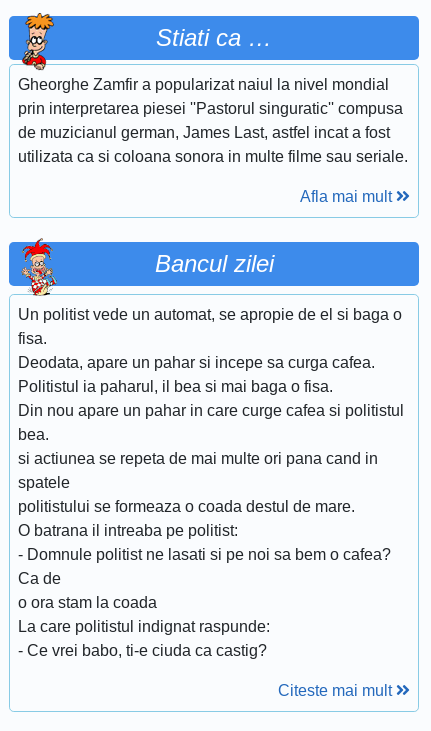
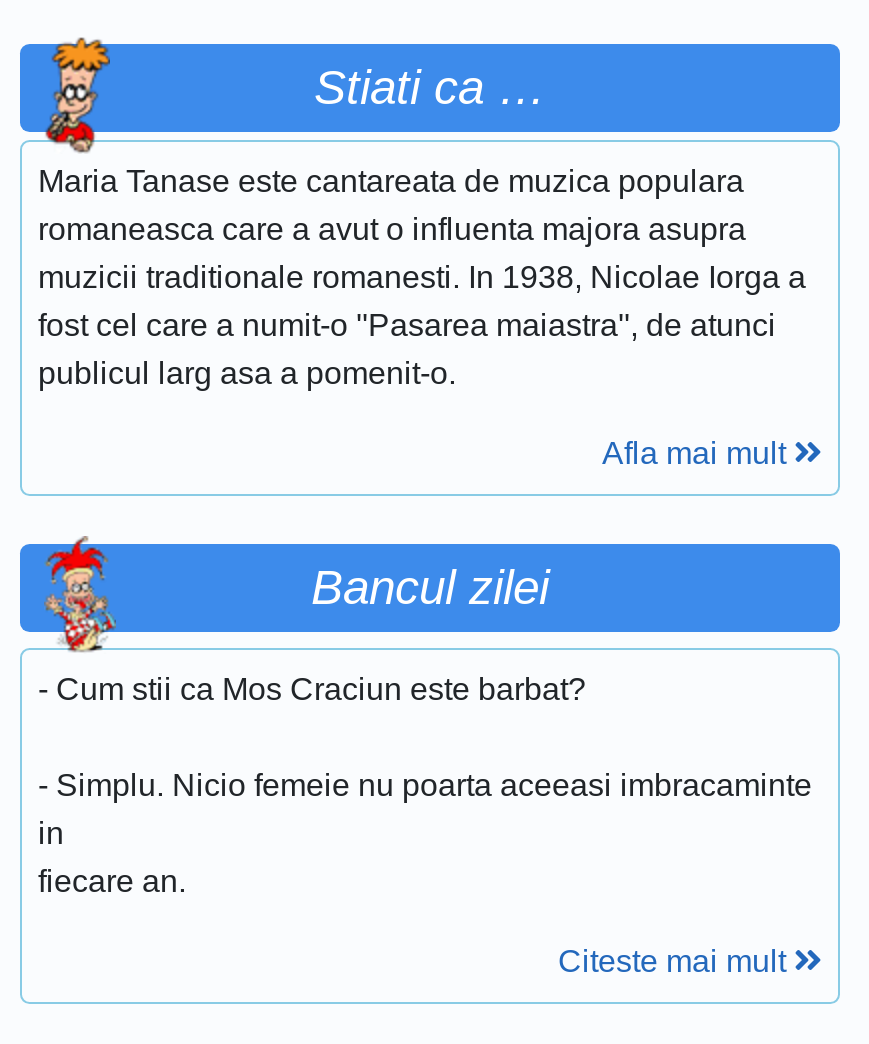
- Gheorghe Zamfir a popularizat naiul la nivel mondial
- prin interpretarea piesei ''Pastorul singuratic'' compusa
- de muzicianul german, James Last, astfel incat a fost
- utilizata ca si coloana sonora in multe filme sau seriale.
+ Maria Tanase este cantareata de muzica populara
+ romaneasca care a avut o influenta majora asupra
+ muzicii traditionale romanesti. In 1938, Nicolae Iorga a
+ fost cel care a numit-o ''Pasarea maiastra'', de atunci
+ publicul larg asa a pomenit-o.

moved down: Afla mai mult | Bancul zilei

- Un politist vede un automat, se apropie de el si baga o
- fisa.
- Deodata, apare un pahar si incepe sa curga cafea.
- Politistul ia paharul, il bea si mai baga o fisa.
- Din nou apare un pahar in care curge cafea si politistul
- bea.
- si actiunea se repeta de mai multe ori pana cand in
- spatele
- politistului se formeaza o coada destul de mare.
- O batrana il intreaba pe politist:
- - Domnule politist ne lasati si pe noi sa bem o cafea?
- Ca de
- o ora stam la coada
- La care politistul indignat raspunde:
- - Ce vrei babo, ti-e ciuda ca castig?
+ - Cum stii ca Mos Craciun este barbat?
+ - Simplu. Nicio femeie nu poarta aceeasi imbracaminte
+ in
+ fiecare an.
